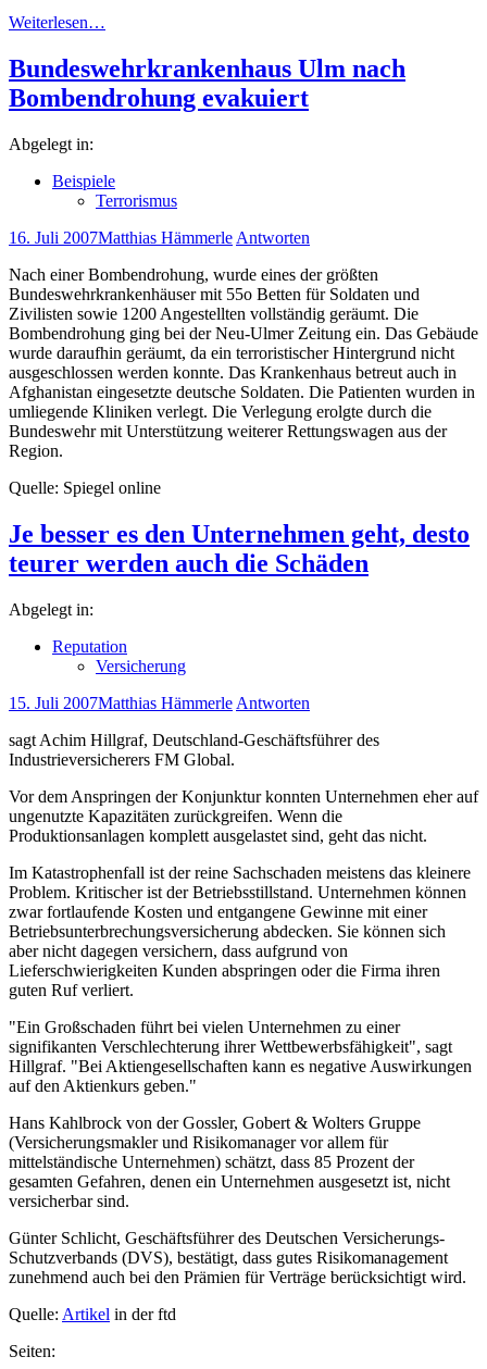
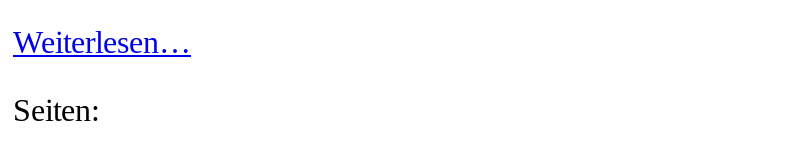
- Bundeswehrkrankenhaus Ulm nach
- Bombendrohung evakuiert
- Abgelegt in:
- Beispiele
- Terrorismus
- 16. Juli 2007Matthias Hämmerle Antworten
- Nach einer Bombendrohung, wurde eines der größten
- Bundeswehrkrankenhäuser mit 55o Betten für Soldaten und
- Zivilisten sowie 1200 Angestellten vollständig geräumt. Die
- Bombendrohung ging bei der Neu-Ulmer Zeitung ein. Das Gebäude
- wurde daraufhin geräumt, da ein terroristischer Hintergrund nicht
- ausgeschlossen werden konnte. Das Krankenhaus betreut auch in
- Afghanistan eingesetzte deutsche Soldaten. Die Patienten wurden in
- umliegende Kliniken verlegt. Die Verlegung erolgte durch die
- Bundeswehr mit Unterstützung weiterer Rettungswagen aus der
- Region.
- Quelle: Spiegel online
- Je besser es den Unternehmen geht, desto
- teurer werden auch die Schäden
- Abgelegt in:
- Reputation
- Versicherung
- 15. Juli 2007Matthias Hämmerle Antworten
- sagt Achim Hillgraf, Deutschland-Geschäftsführer des
- Industrieversicherers FM Global.
- Vor dem Anspringen der Konjunktur konnten Unternehmen eher auf
- ungenutzte Kapazitäten zurückgreifen. Wenn die
- Produktionsanlagen komplett ausgelastet sind, geht das nicht.
- Im Katastrophenfall ist der reine Sachschaden meistens das kleinere
- Problem. Kritischer ist der Betriebsstillstand. Unternehmen können
- zwar fortlaufende Kosten und entgangene Gewinne mit einer
- Betriebsunterbrechungsversicherung abdecken. Sie können sich
- aber nicht dagegen versichern, dass aufgrund von
- Lieferschwierigkeiten Kunden abspringen oder die Firma ihren
- guten Ruf verliert.
- "Ein Großschaden führt bei vielen Unternehmen zu einer
- signifikanten Verschlechterung ihrer Wettbewerbsfähigkeit", sagt
- Hillgraf. "Bei Aktiengesellschaften kann es negative Auswirkungen
- auf den Aktienkurs geben."
- Hans Kahlbrock von der Gossler, Gobert & Wolters Gruppe
- (Versicherungsmakler und Risikomanager vor allem für
- mittelständische Unternehmen) schätzt, dass 85 Prozent der
- gesamten Gefahren, denen ein Unternehmen ausgesetzt ist, nicht
- versicherbar sind.
- Günter Schlicht, Geschäftsführer des Deutschen Versicherungs-
- Schutzverbands (DVS), bestätigt, dass gutes Risikomanagement
- zunehmend auch bei den Prämien für Verträge berücksichtigt wird.
- Quelle: Artikel in der ftd
